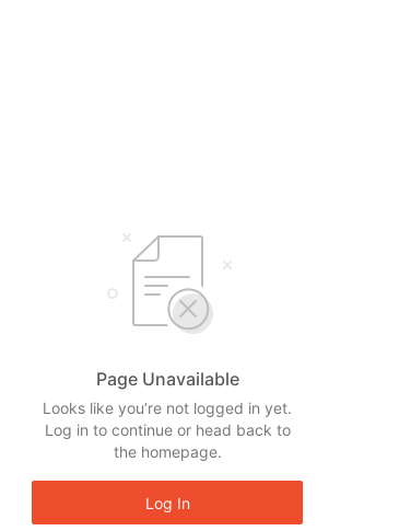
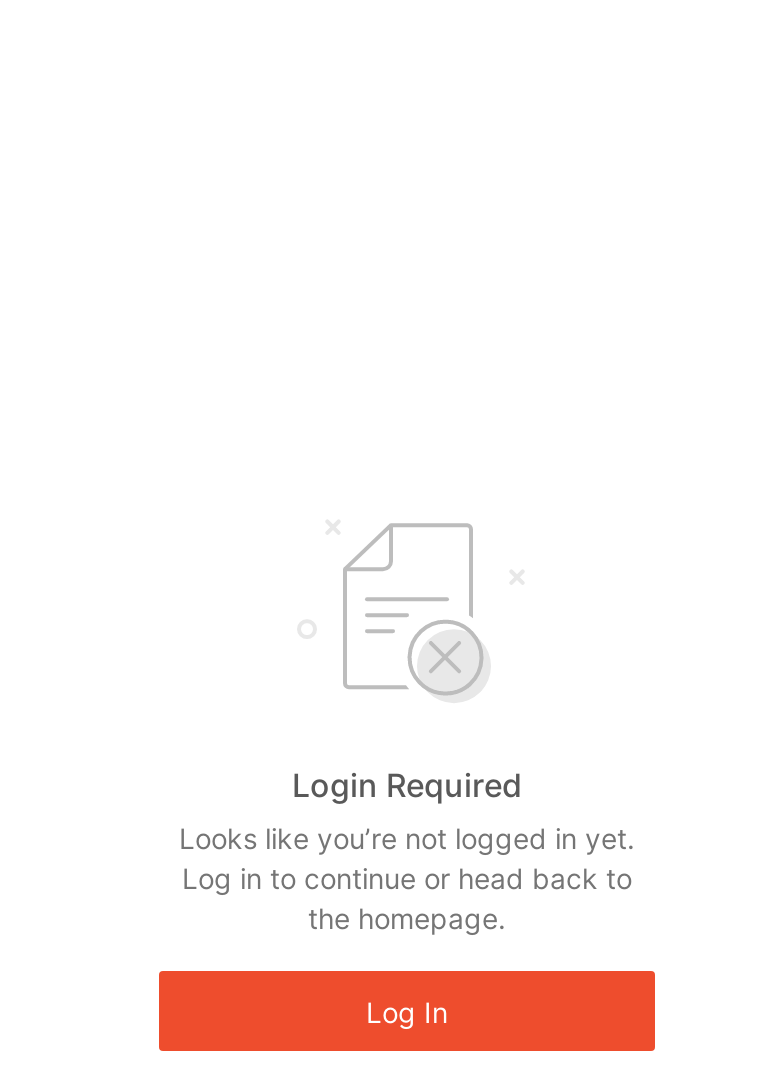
- Page Unavailable
+ Login Required
